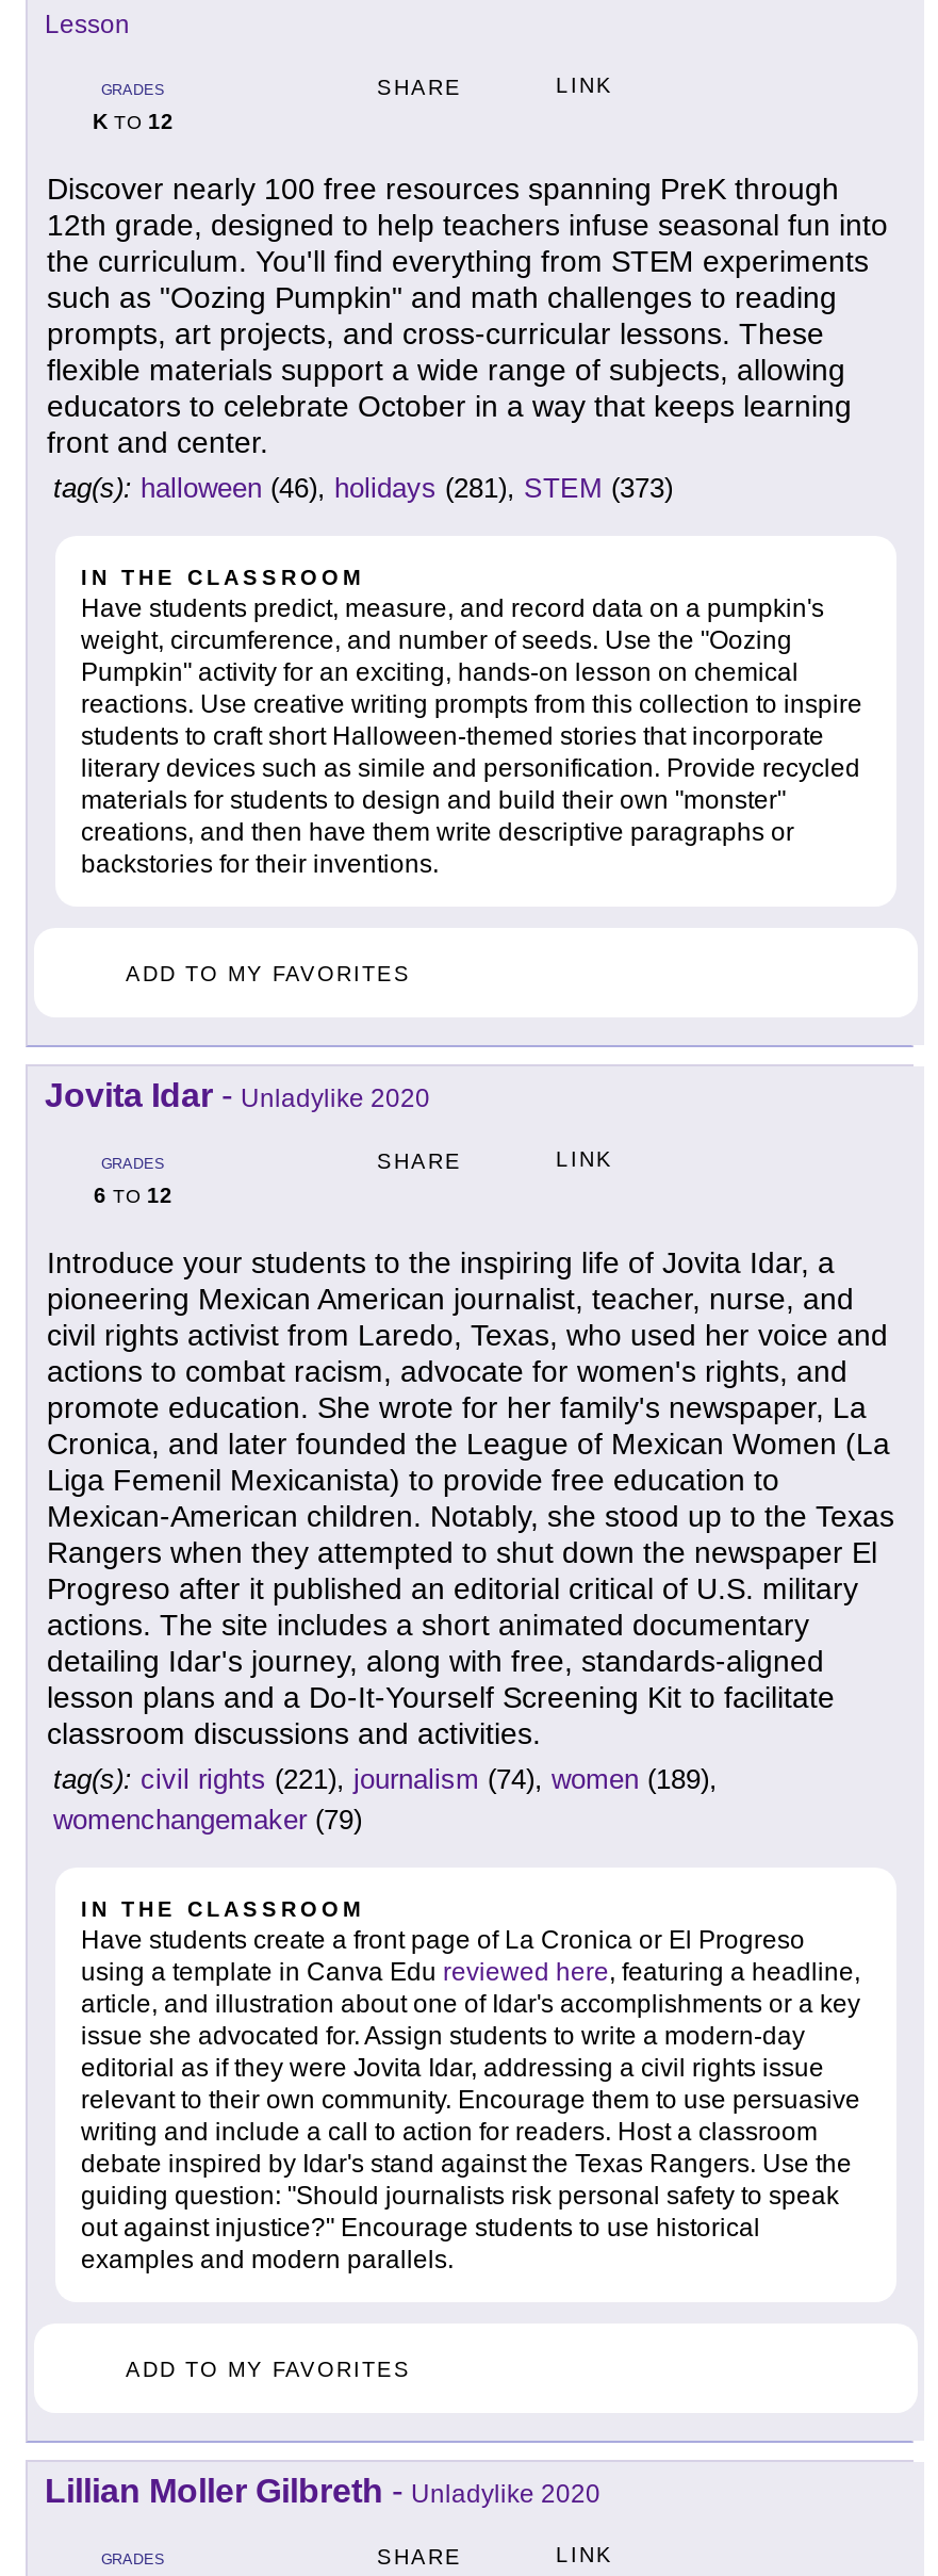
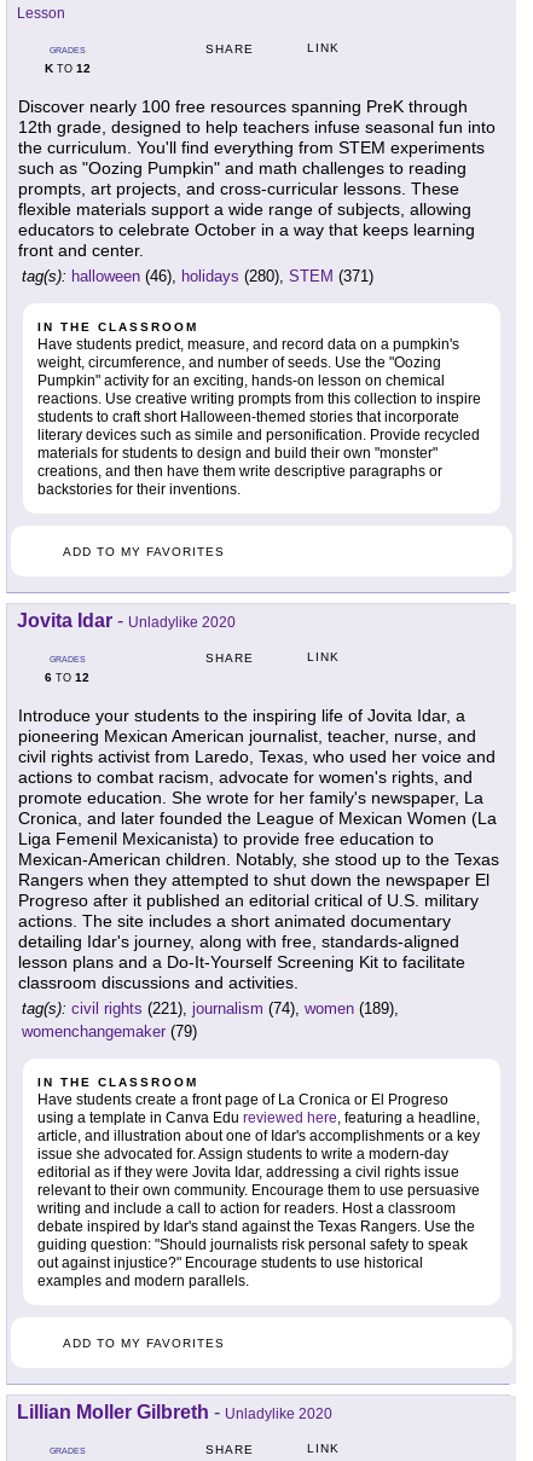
- tag(s): halloween (46), holidays (281), STEM (373)
+ tag(s): halloween (46), holidays (280), STEM (371)
